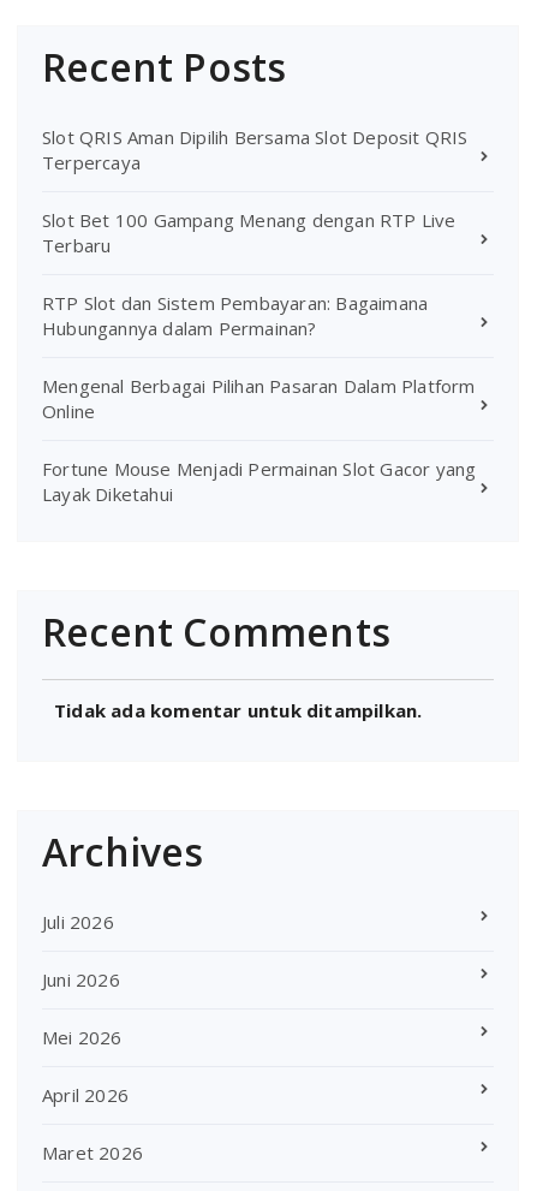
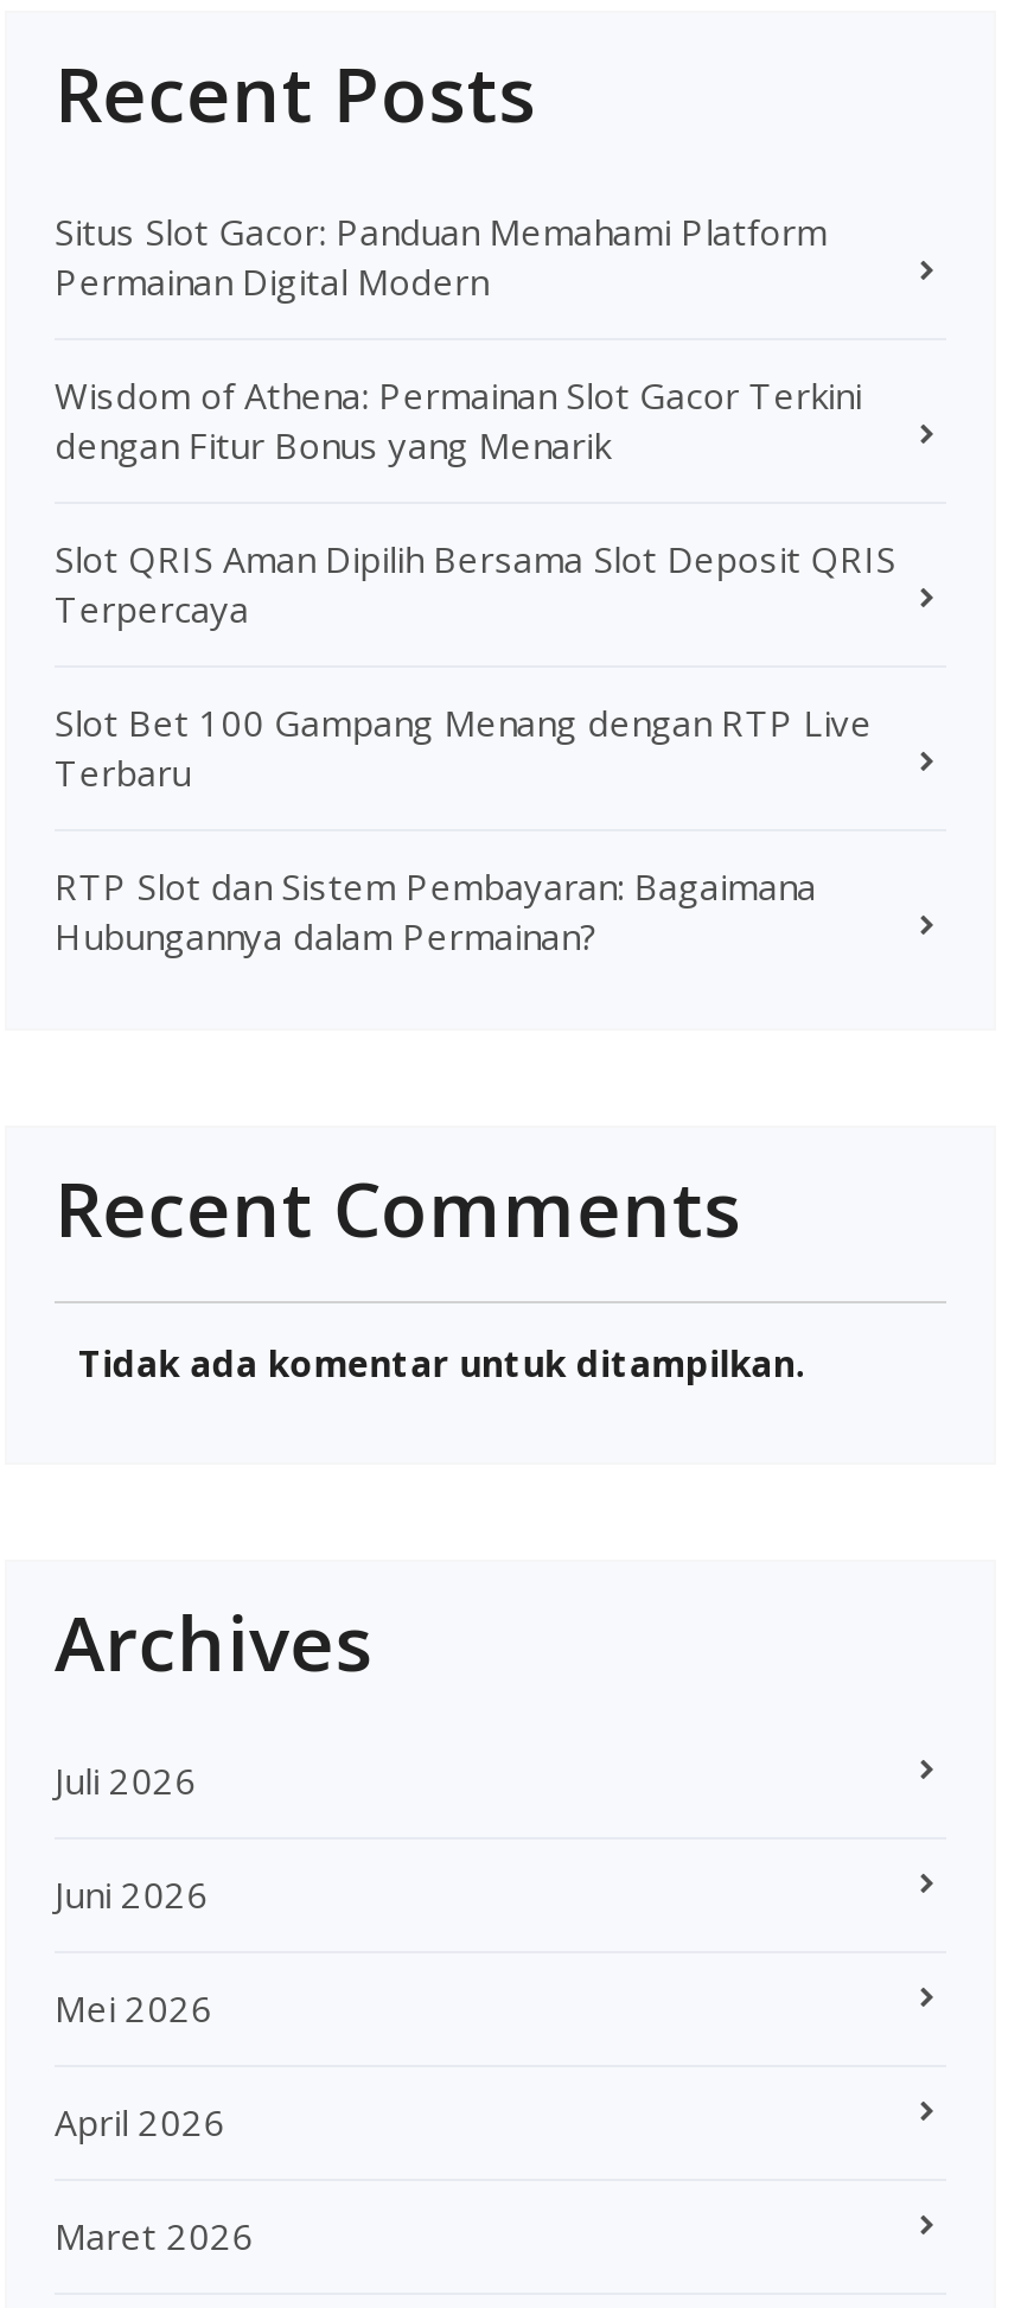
+ Situs Slot Gacor: Panduan Memahami Platform
+ Permainan Digital Modern
+ Wisdom of Athena: Permainan Slot Gacor Terkini
+ dengan Fitur Bonus yang Menarik

moved down: Slot QRIS Aman Dipilih Bersama Slot Deposit QRIS | Terpercaya | Slot Bet 100 Gampang Menang dengan RTP Live | Terbaru | RTP Slot dan Sistem Pembayaran: Bagaimana | Hubungannya dalam Permainan?

- Mengenal Berbagai Pilihan Pasaran Dalam Platform
- Online
- Fortune Mouse Menjadi Permainan Slot Gacor yang
- Layak Diketahui
